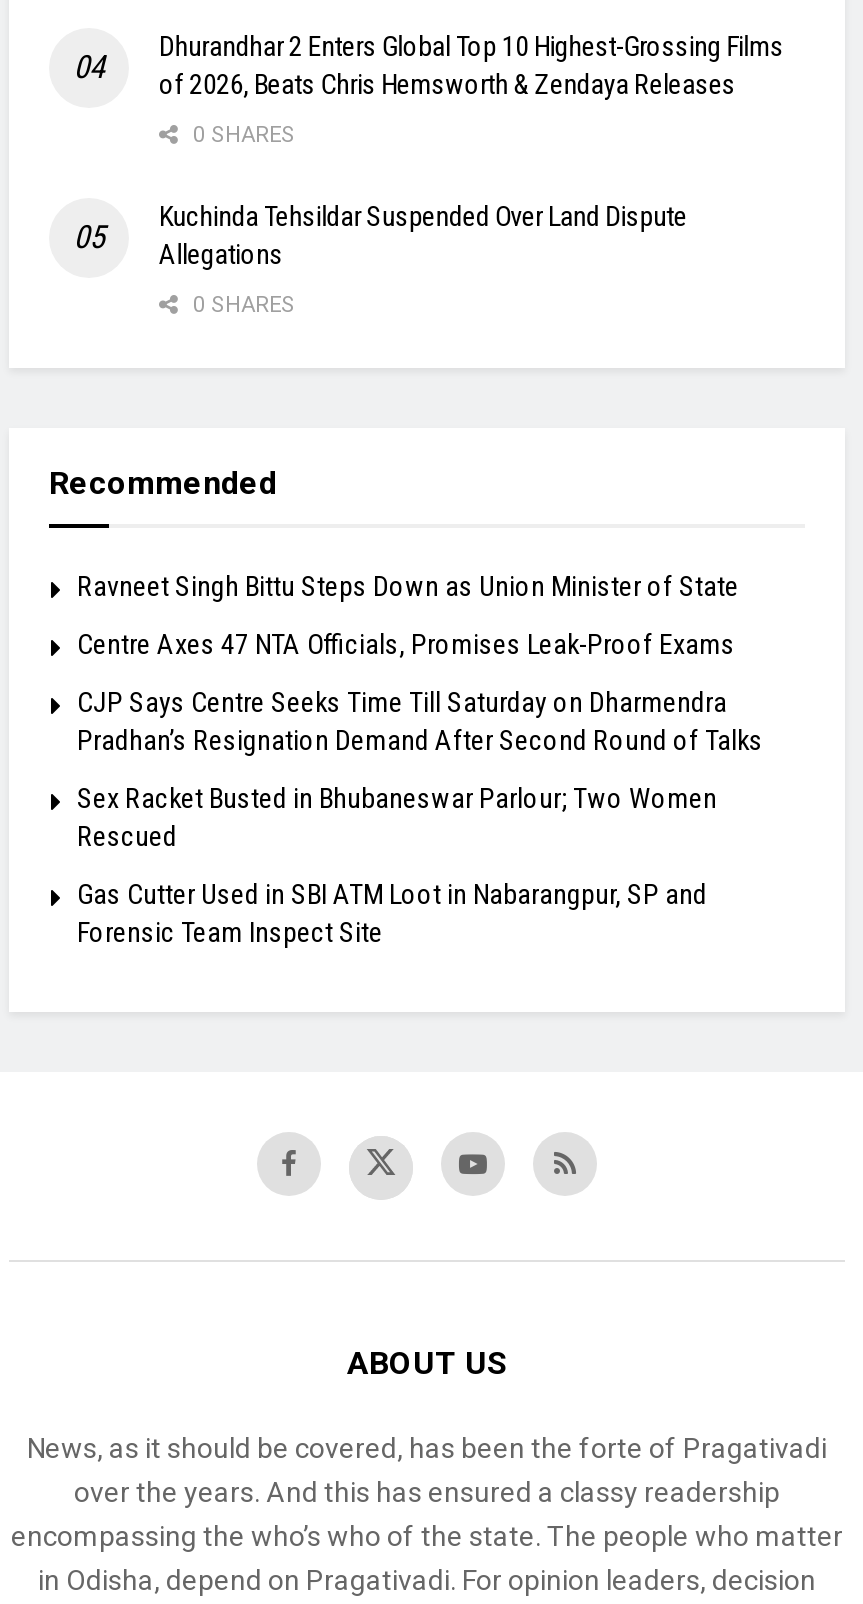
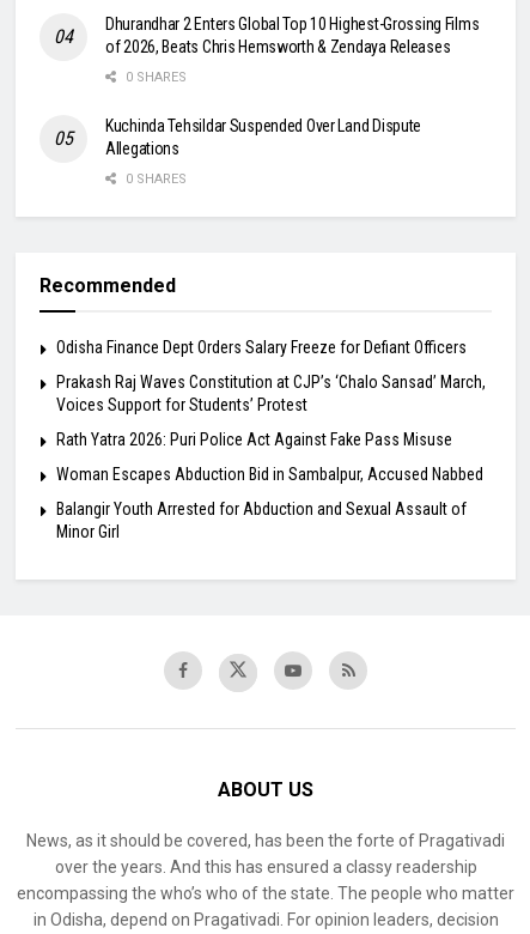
- Ravneet Singh Bittu Steps Down as Union Minister of State
+ Odisha Finance Dept Orders Salary Freeze for Defiant Officers

- Centre Axes 47 NTA Officials, Promises Leak-Proof Exams
+ Prakash Raj Waves Constitution at CJP’s ‘Chalo Sansad’ March,
+ Voices Support for Students’ Protest

- CJP Says Centre Seeks Time Till Saturday on Dharmendra
- Pradhan’s Resignation Demand After Second Round of Talks
+ Rath Yatra 2026: Puri Police Act Against Fake Pass Misuse

- Sex Racket Busted in Bhubaneswar Parlour; Two Women
- Rescued
+ Woman Escapes Abduction Bid in Sambalpur, Accused Nabbed

- Gas Cutter Used in SBI ATM Loot in Nabarangpur, SP and
- Forensic Team Inspect Site
+ Balangir Youth Arrested for Abduction and Sexual Assault of
+ Minor Girl
